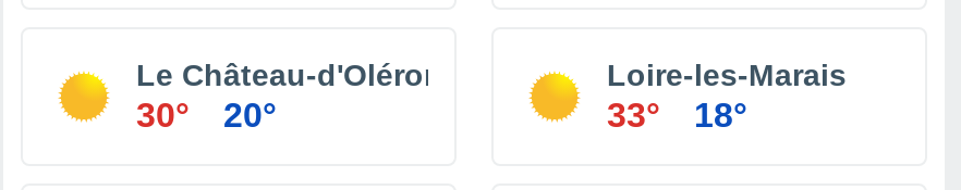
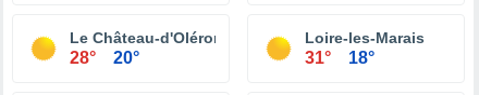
- 30° 20°
+ 28° 20°

- 33° 18°
+ 31° 18°
